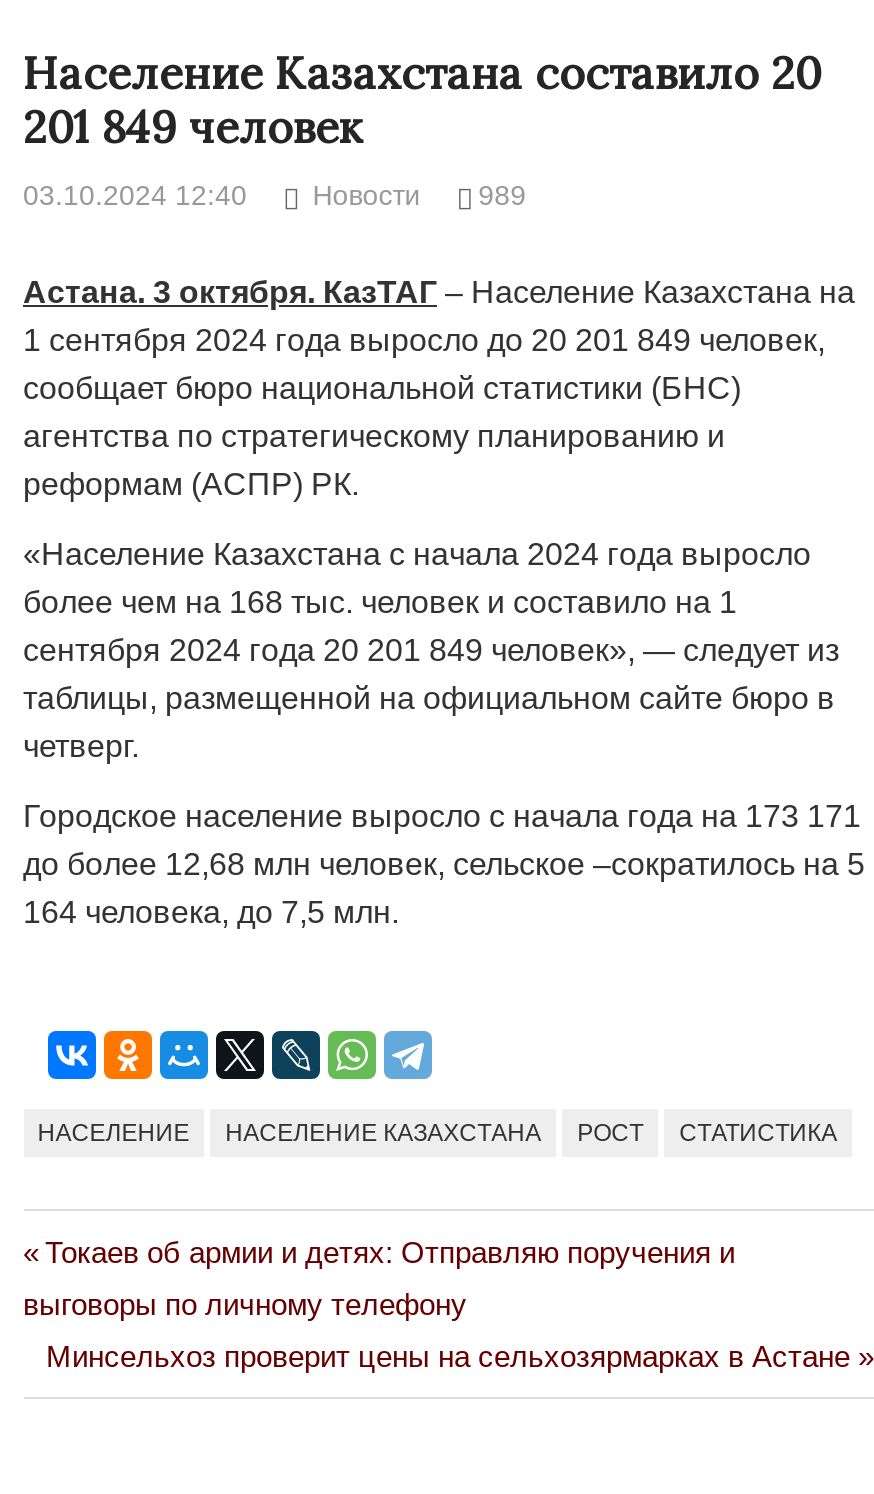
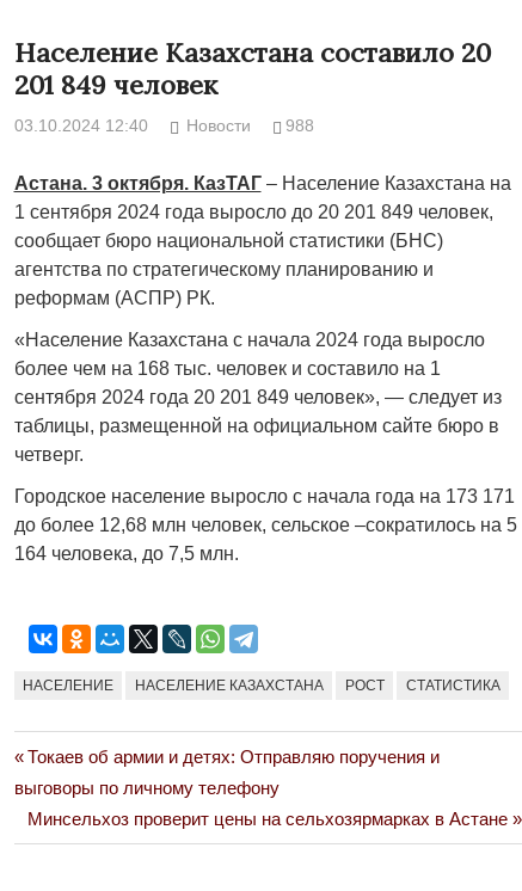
- Новости 989
+ Новости 988
